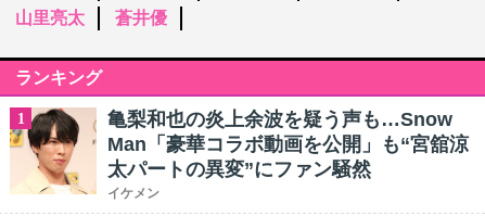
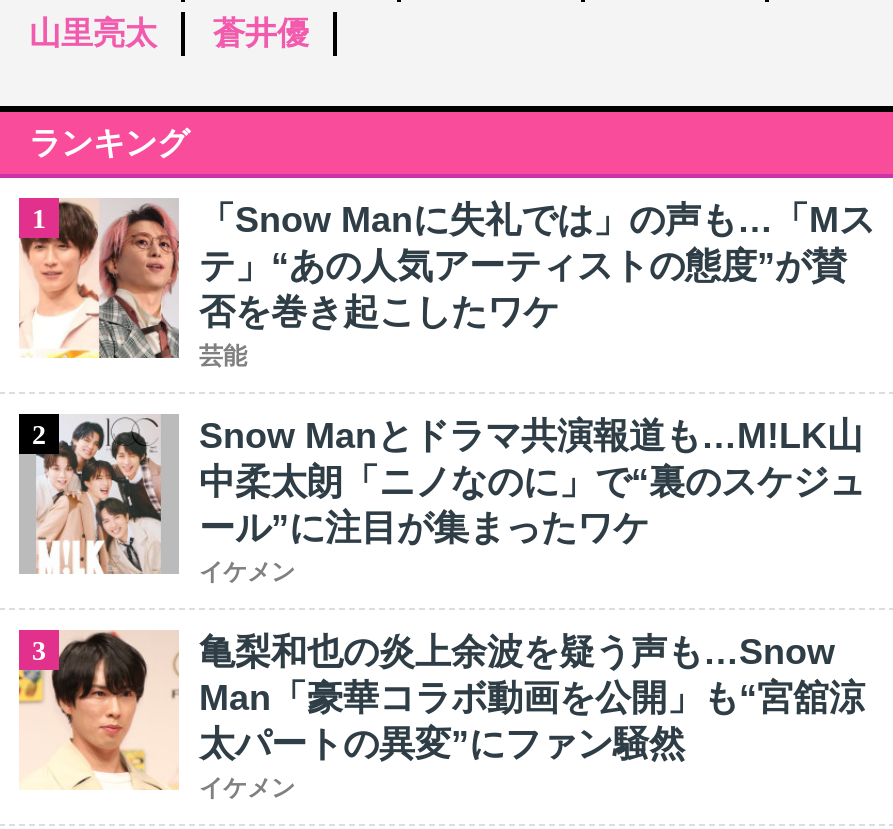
+ [image]
+ 「Snow Manに失礼では」の声も…「Mス
+ テ」“あの人気アーティストの態度”が賛
+ 否を巻き起こしたワケ
+ 芸能
+ 2
+ Snow Manとドラマ共演報道も…M!LK山
+ 中柔太朗「ニノなのに」で“裏のスケジュ
+ ール”に注目が集まったワケ
+ イケメン
+ 3

+ [image]
